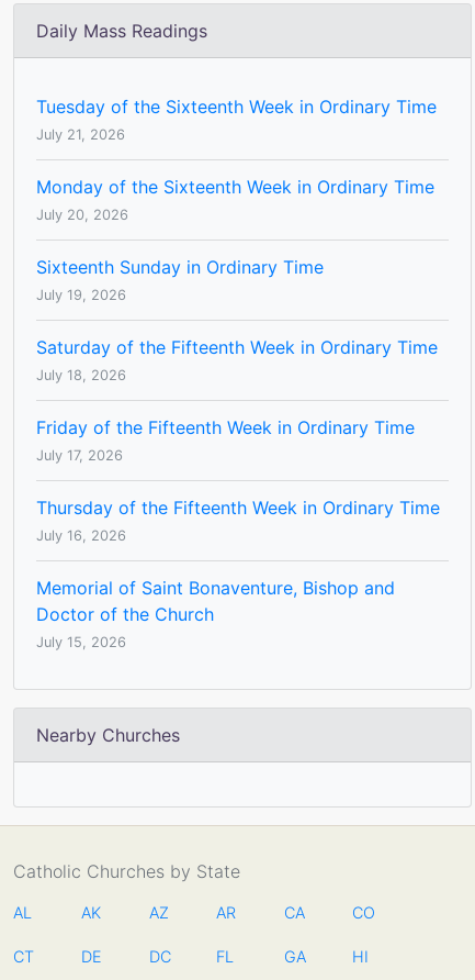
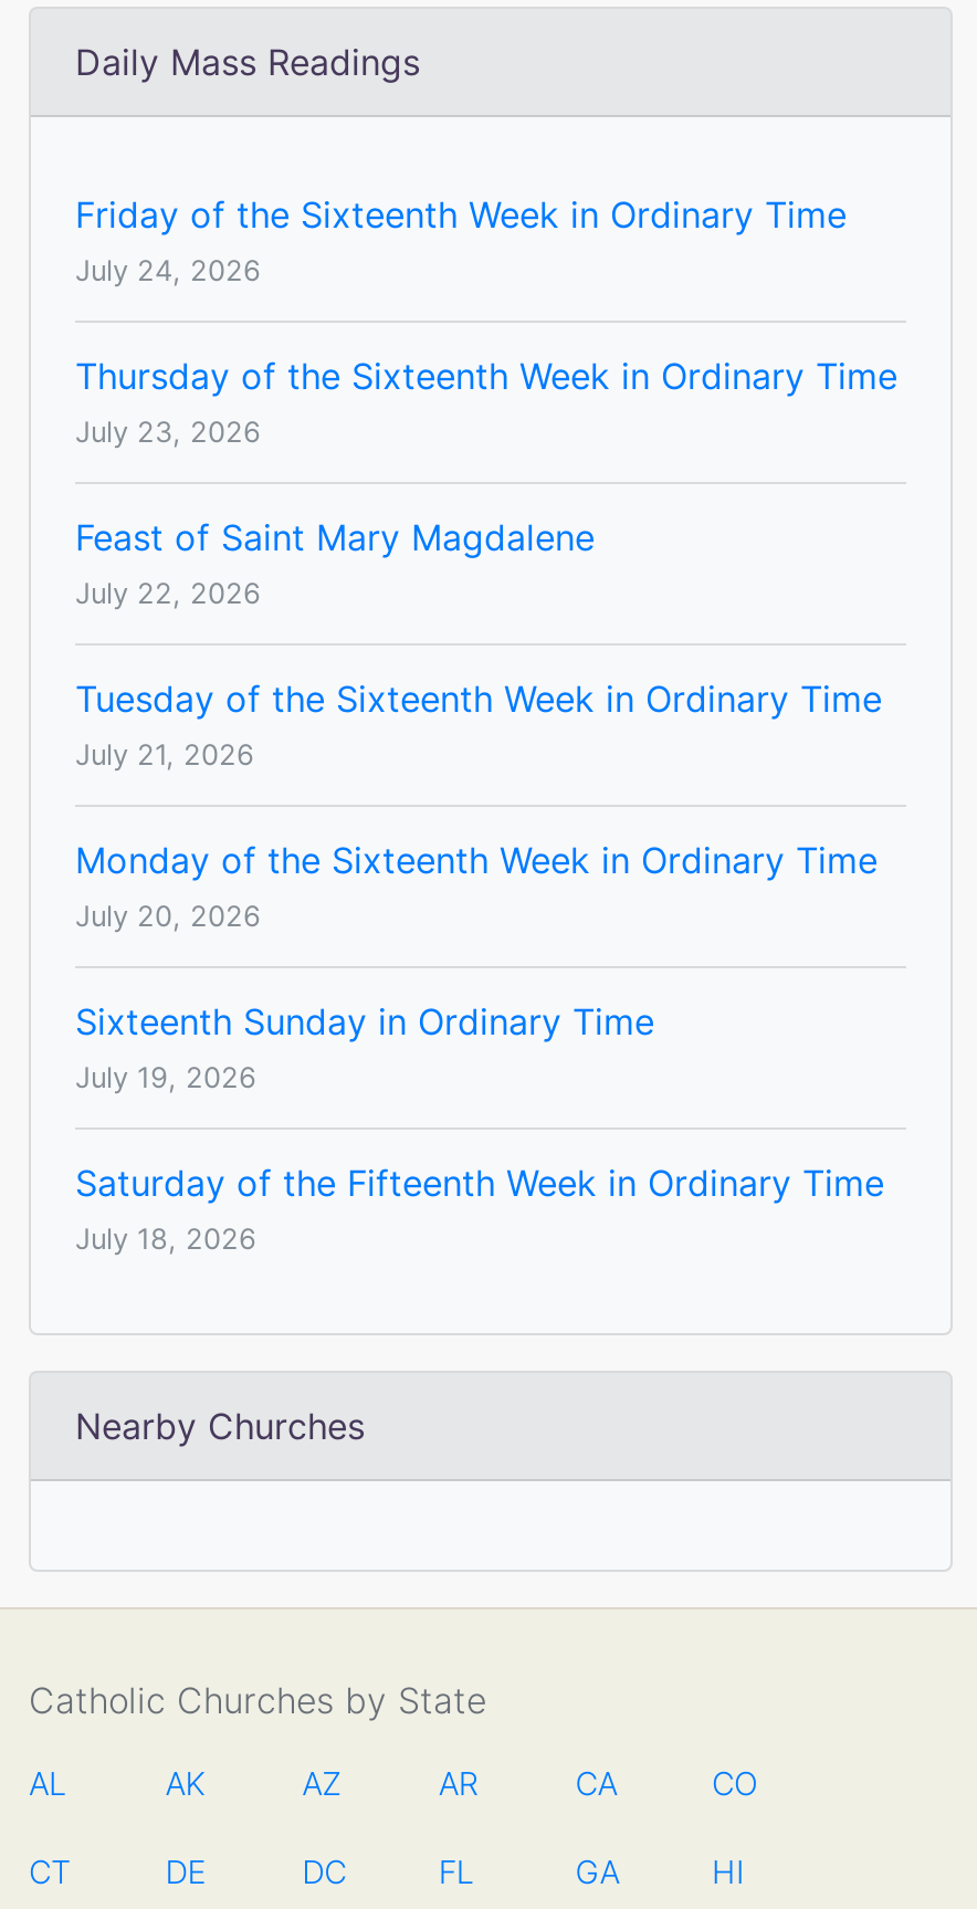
+ Friday of the Sixteenth Week in Ordinary Time
+ July 24, 2026
+ Thursday of the Sixteenth Week in Ordinary Time
+ July 23, 2026
+ Feast of Saint Mary Magdalene
+ July 22, 2026

moved down: Tuesday of the Sixteenth Week in Ordinary Time | July 21, 2026 | Monday of the Sixteenth Week in Ordinary Time | July 20, 2026 | Sixteenth Sunday in Ordinary Time | July 19, 2026 | Saturday of the Fifteenth Week in Ordinary Time | July 18, 2026

- Friday of the Fifteenth Week in Ordinary Time
- July 17, 2026
- Thursday of the Fifteenth Week in Ordinary Time
- July 16, 2026
- Memorial of Saint Bonaventure, Bishop and
- Doctor of the Church
- July 15, 2026
